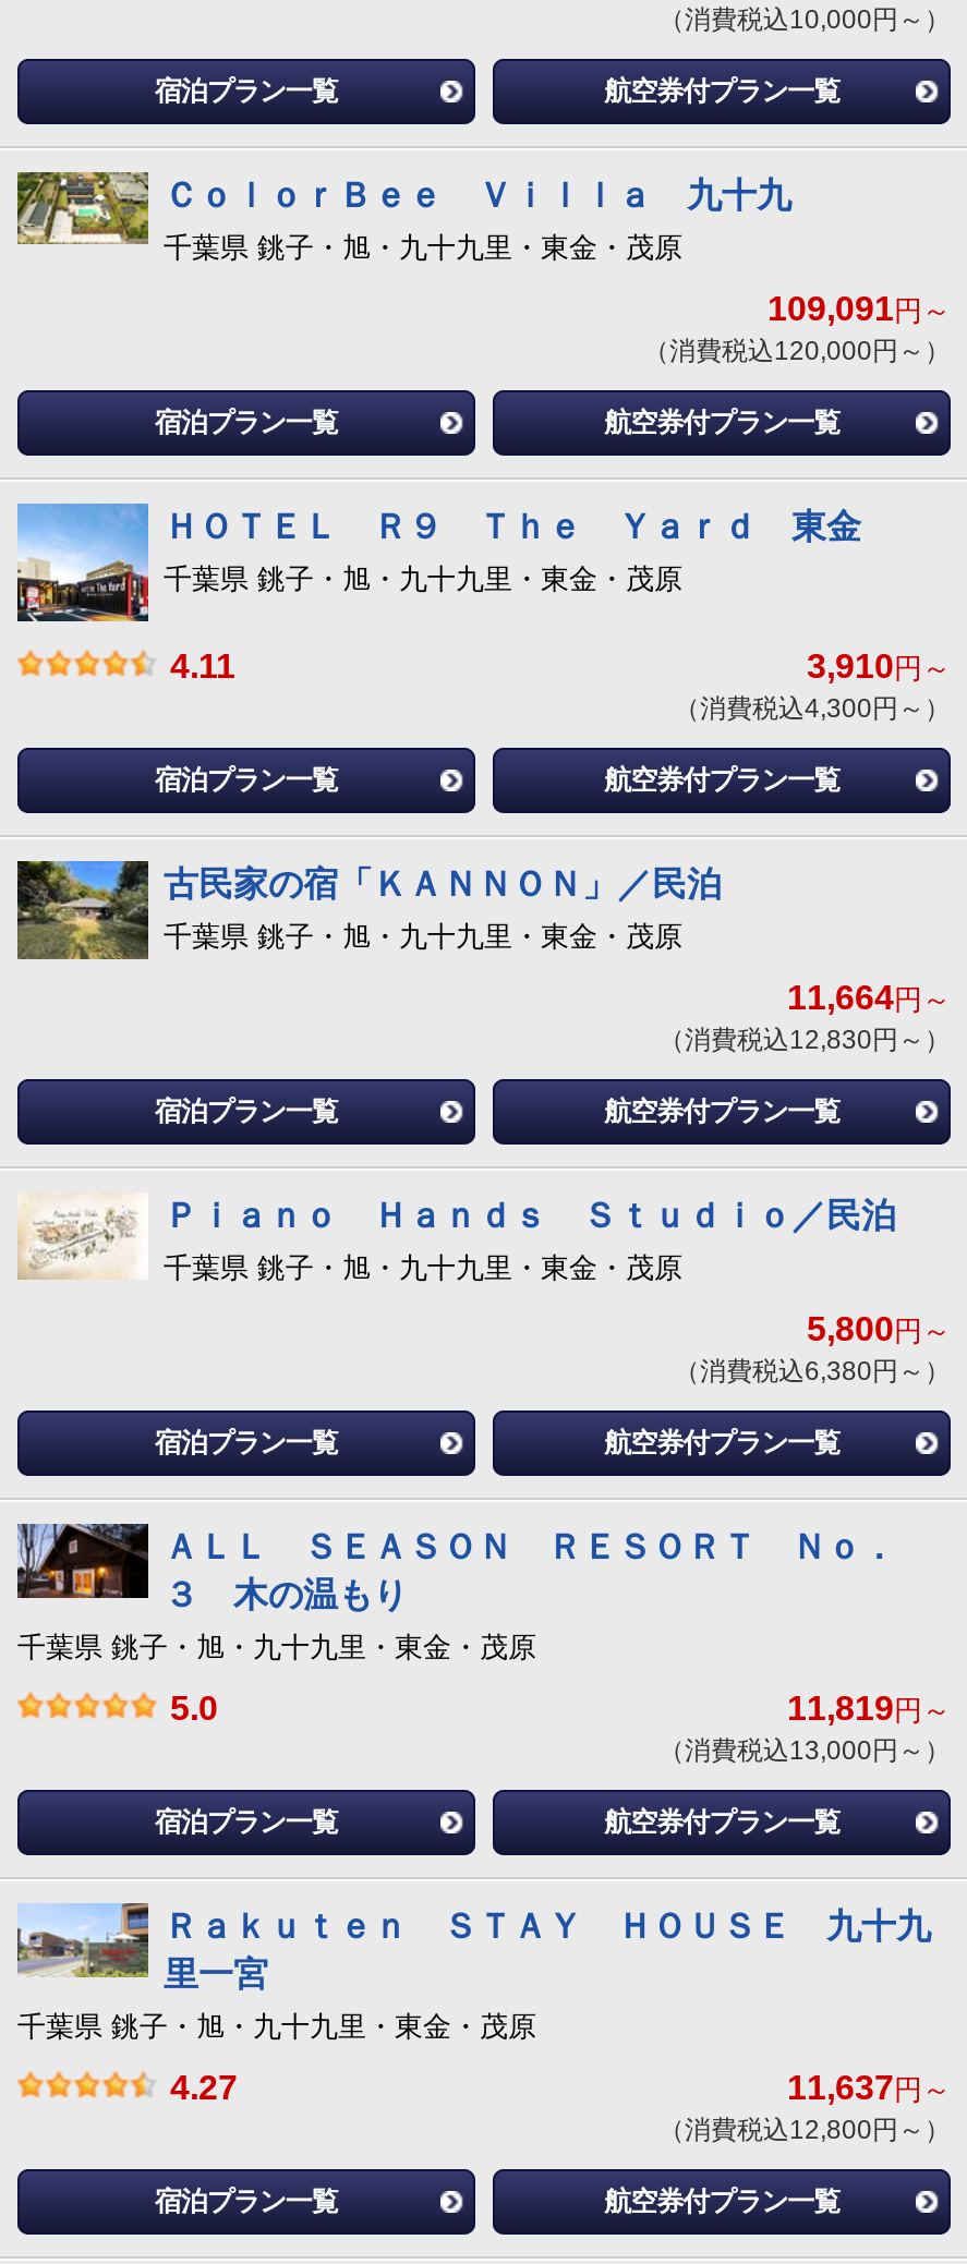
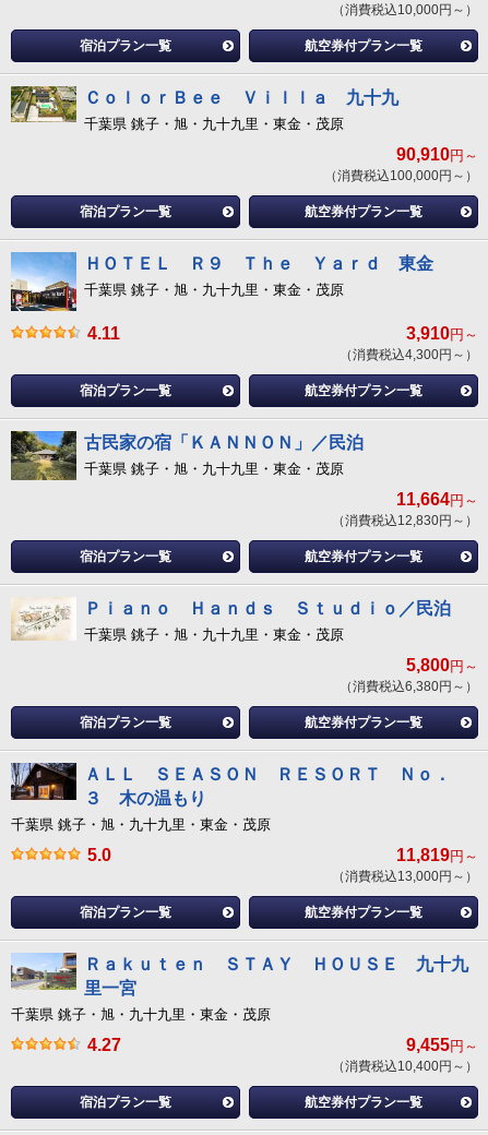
- 109,091円～
+ 90,910円～

- （消費税込120,000円～）
+ （消費税込100,000円～）

- 11,637円～
+ 9,455円～

- （消費税込12,800円～）
+ （消費税込10,400円～）
